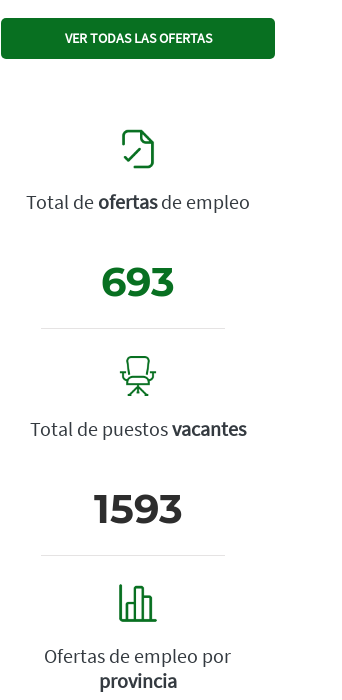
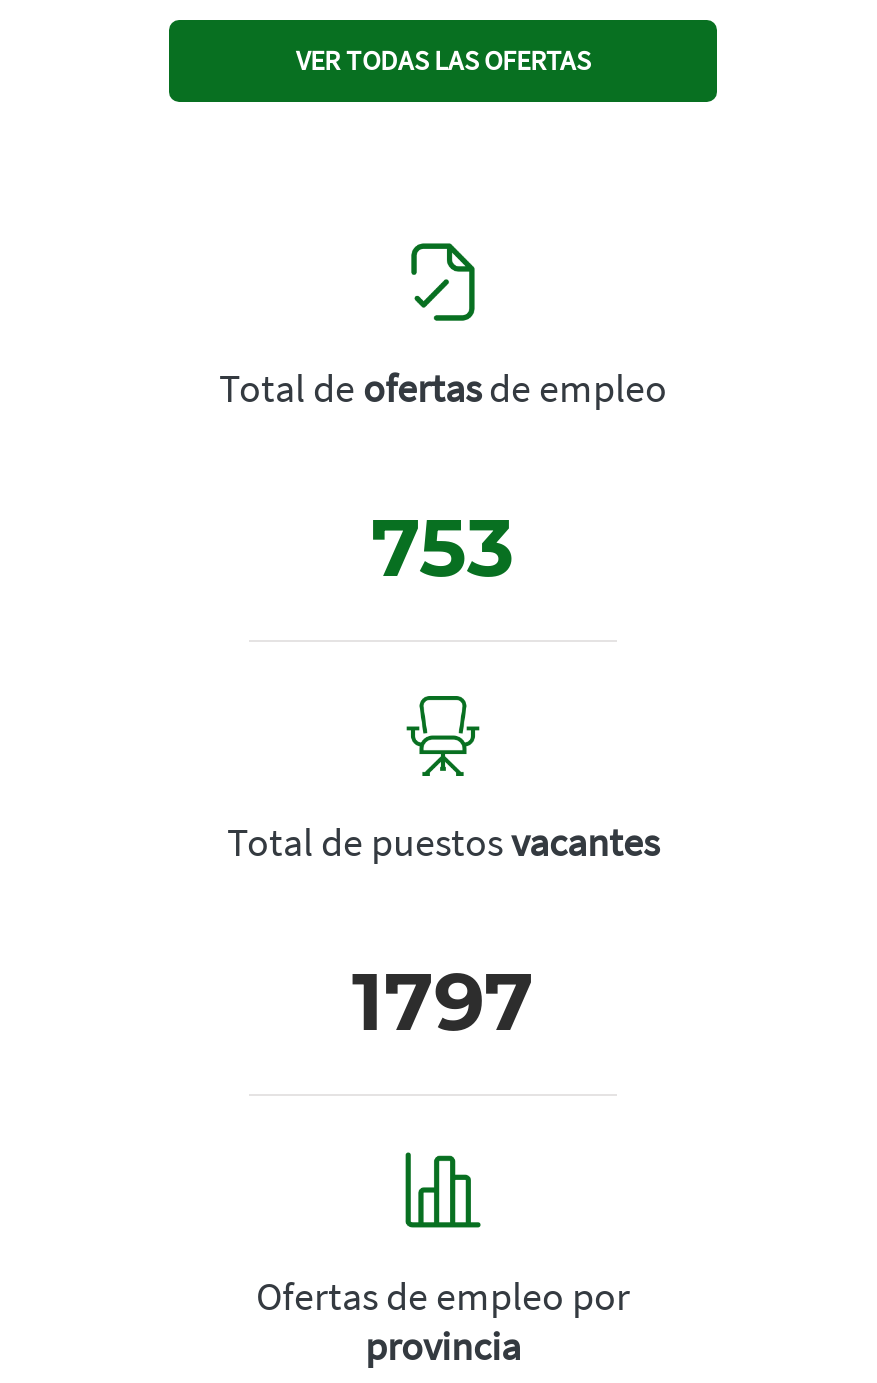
- 693
+ 753

- 1593
+ 1797
